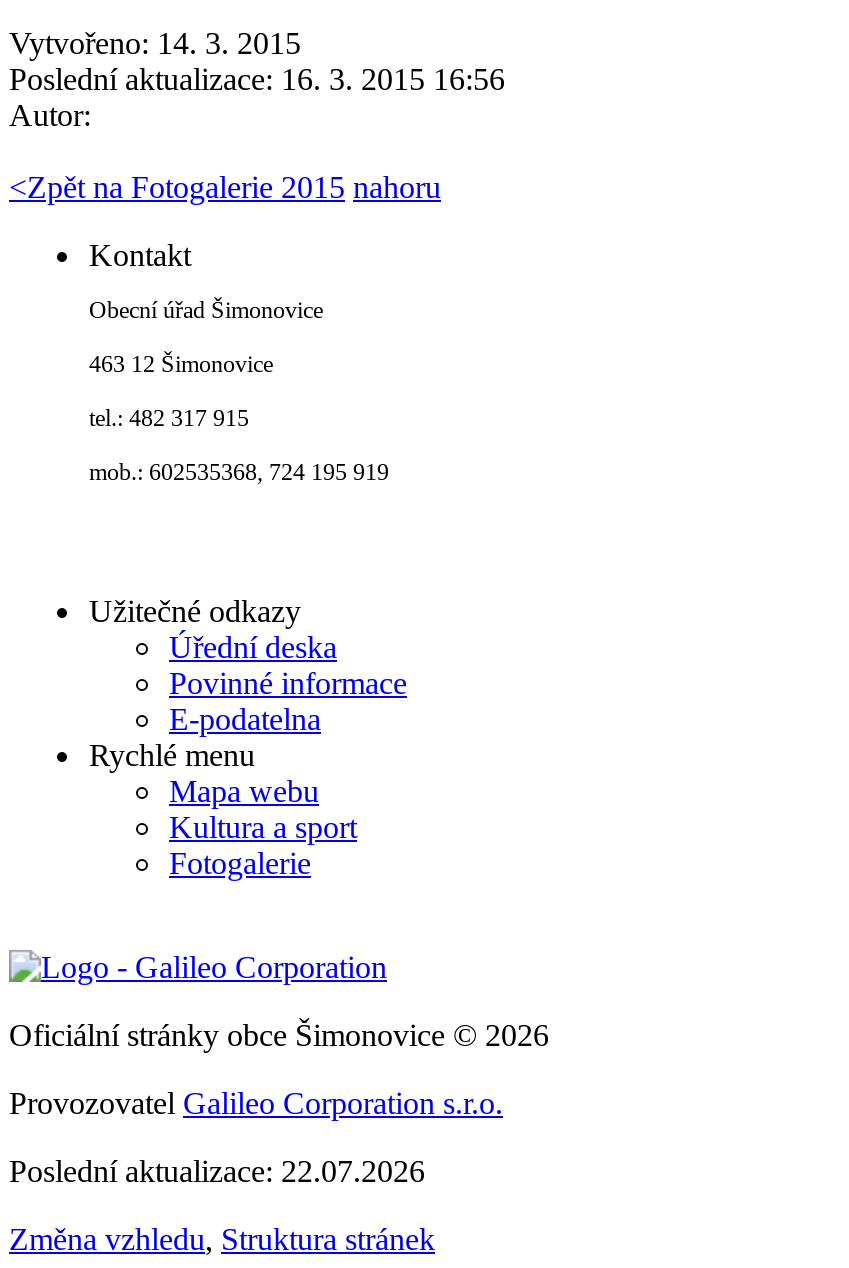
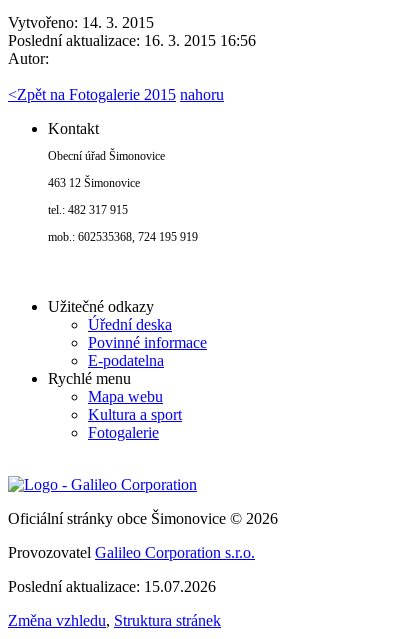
- Poslední aktualizace: 22.07.2026
+ Poslední aktualizace: 15.07.2026
